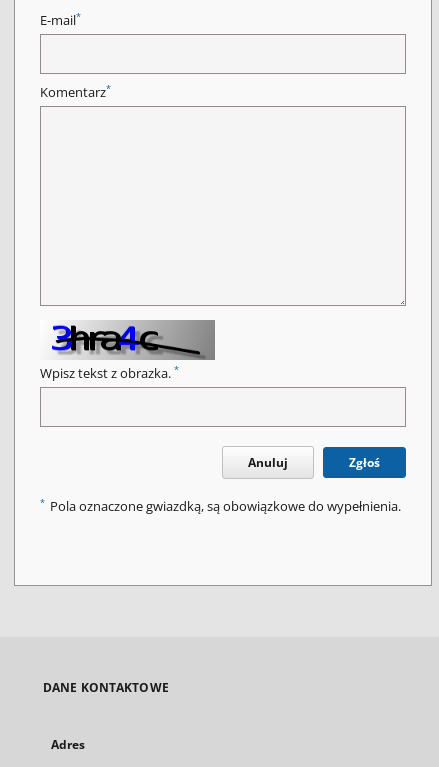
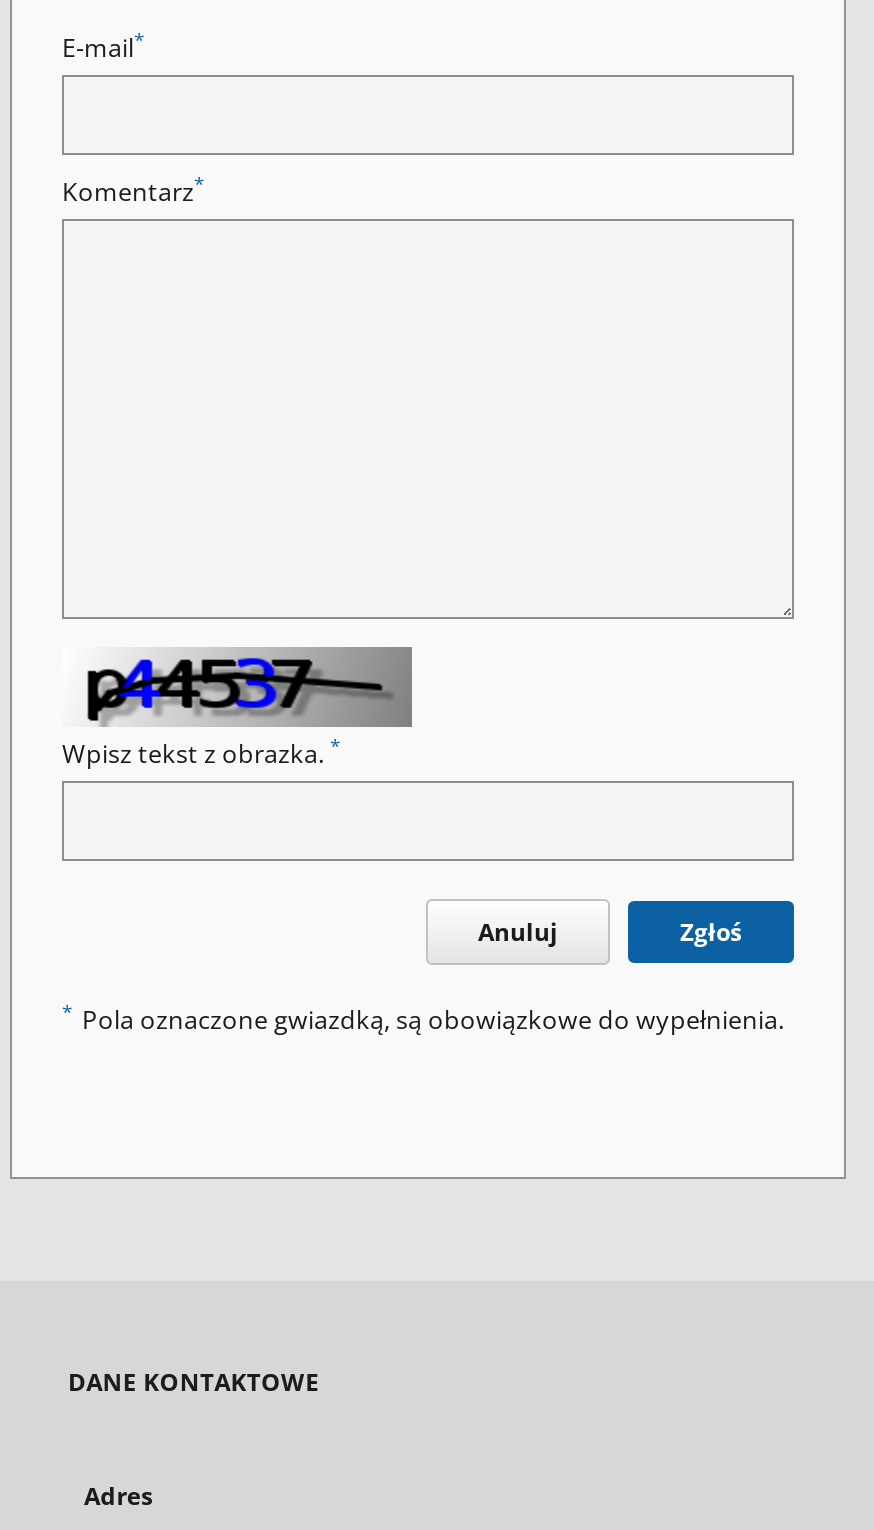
- [image]
+ [image]
